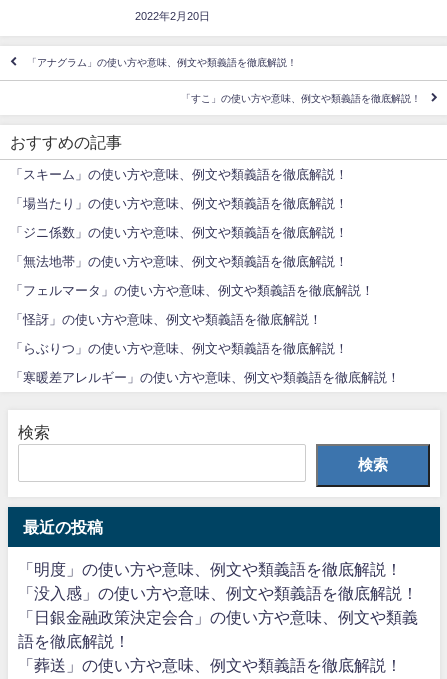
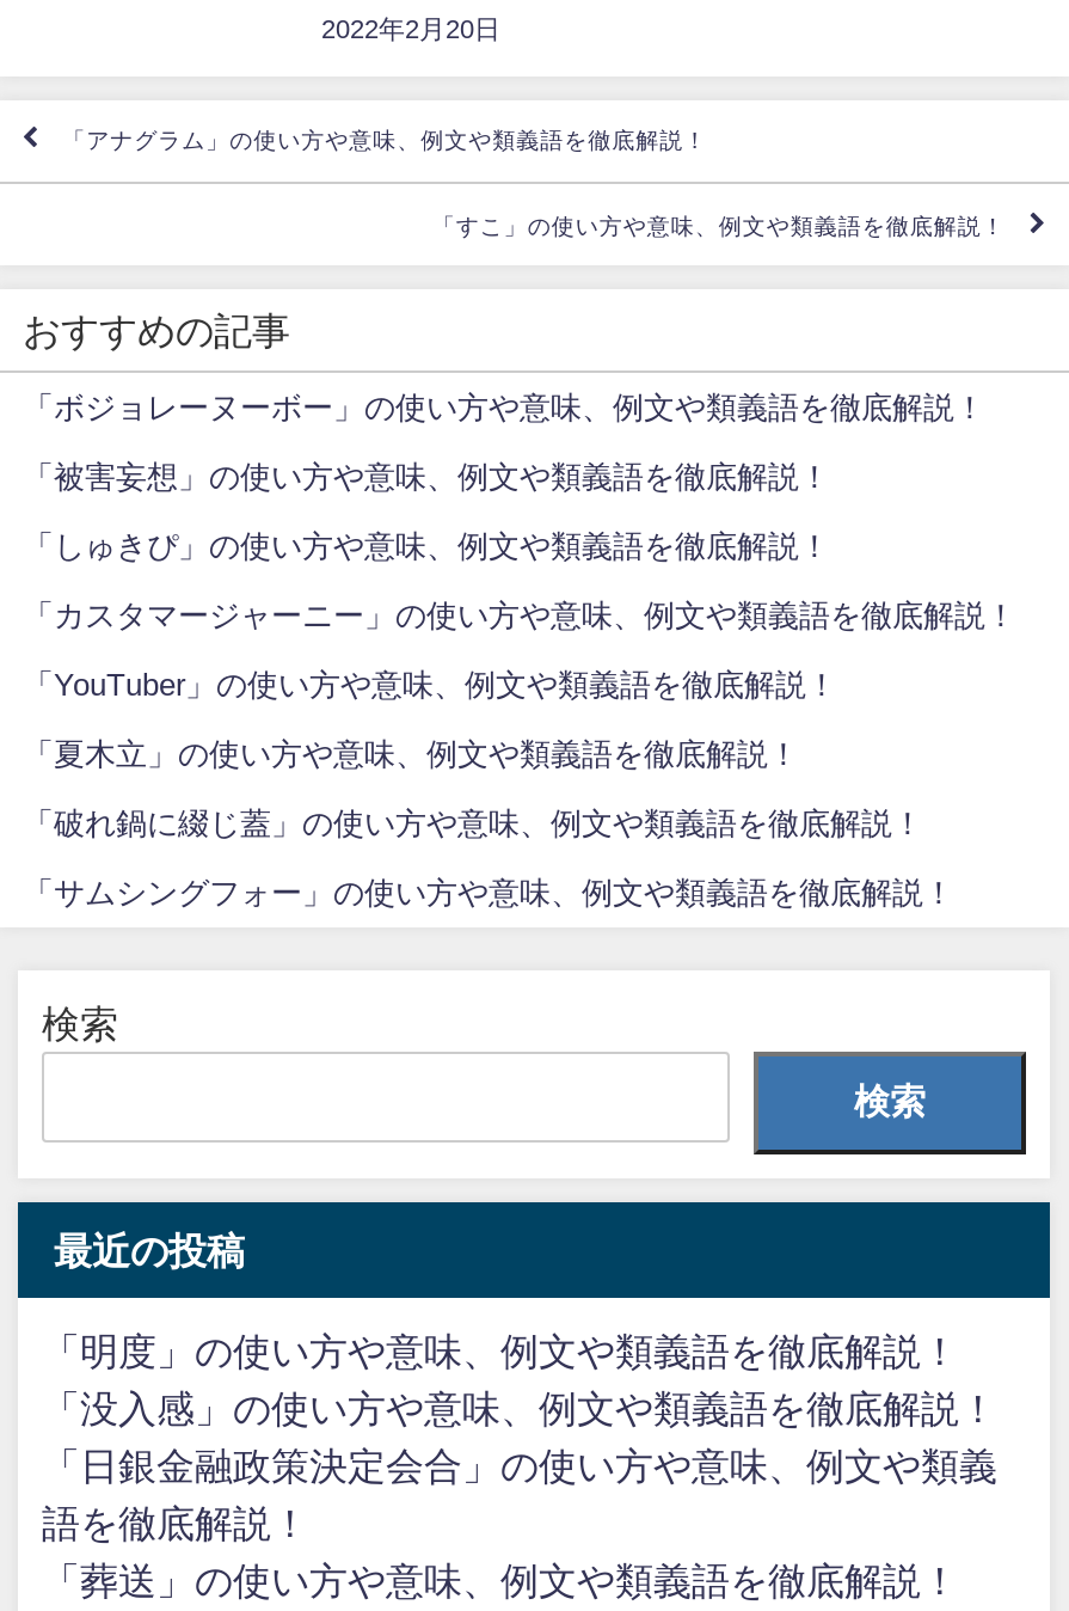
- 「スキーム」の使い方や意味、例文や類義語を徹底解説！
+ 「ボジョレーヌーボー」の使い方や意味、例文や類義語を徹底解説！

- 「場当たり」の使い方や意味、例文や類義語を徹底解説！
+ 「被害妄想」の使い方や意味、例文や類義語を徹底解説！

- 「ジニ係数」の使い方や意味、例文や類義語を徹底解説！
+ 「しゅきぴ」の使い方や意味、例文や類義語を徹底解説！

- 「無法地帯」の使い方や意味、例文や類義語を徹底解説！
+ 「カスタマージャーニー」の使い方や意味、例文や類義語を徹底解説！

- 「フェルマータ」の使い方や意味、例文や類義語を徹底解説！
+ 「YouTuber」の使い方や意味、例文や類義語を徹底解説！

- 「怪訝」の使い方や意味、例文や類義語を徹底解説！
+ 「夏木立」の使い方や意味、例文や類義語を徹底解説！

- 「らぶりつ」の使い方や意味、例文や類義語を徹底解説！
+ 「破れ鍋に綴じ蓋」の使い方や意味、例文や類義語を徹底解説！

- 「寒暖差アレルギー」の使い方や意味、例文や類義語を徹底解説！
+ 「サムシングフォー」の使い方や意味、例文や類義語を徹底解説！
